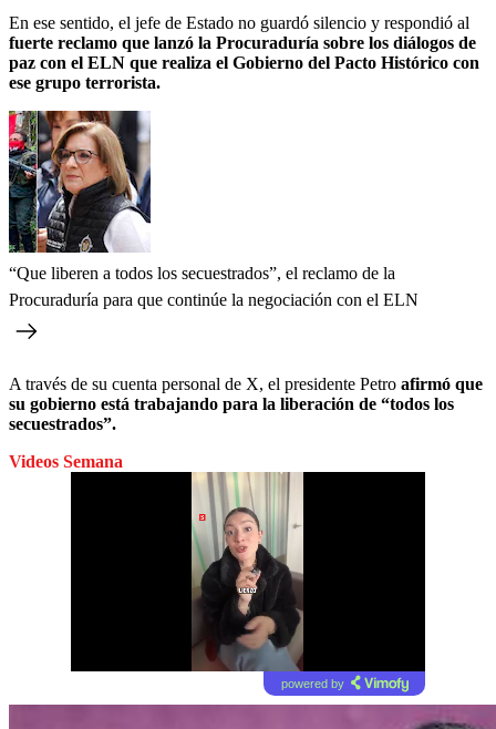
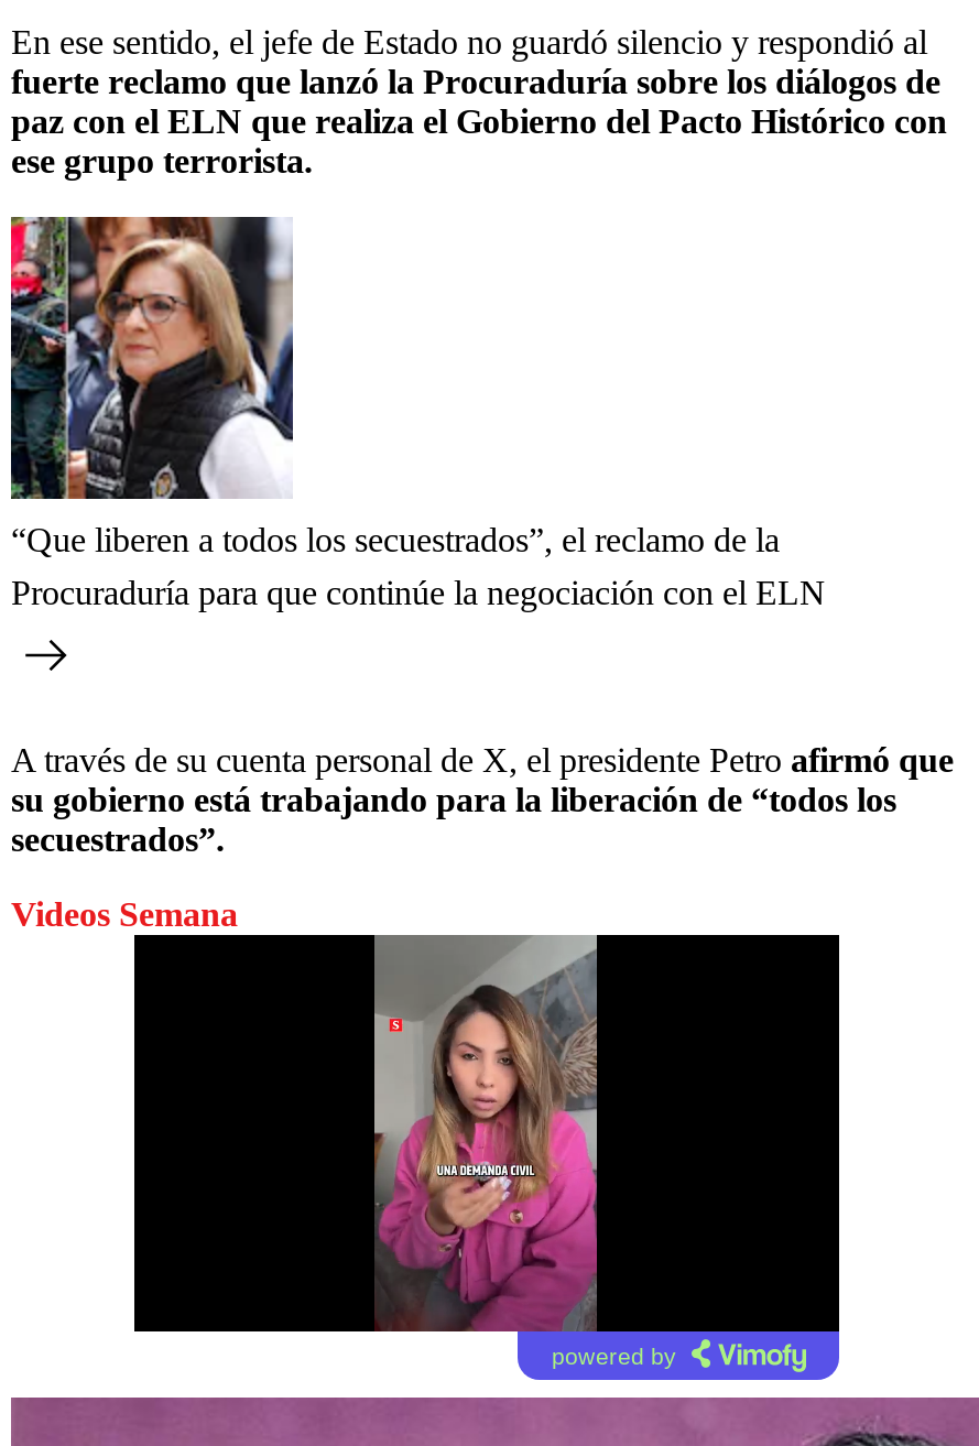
- [image]
+ [image]
